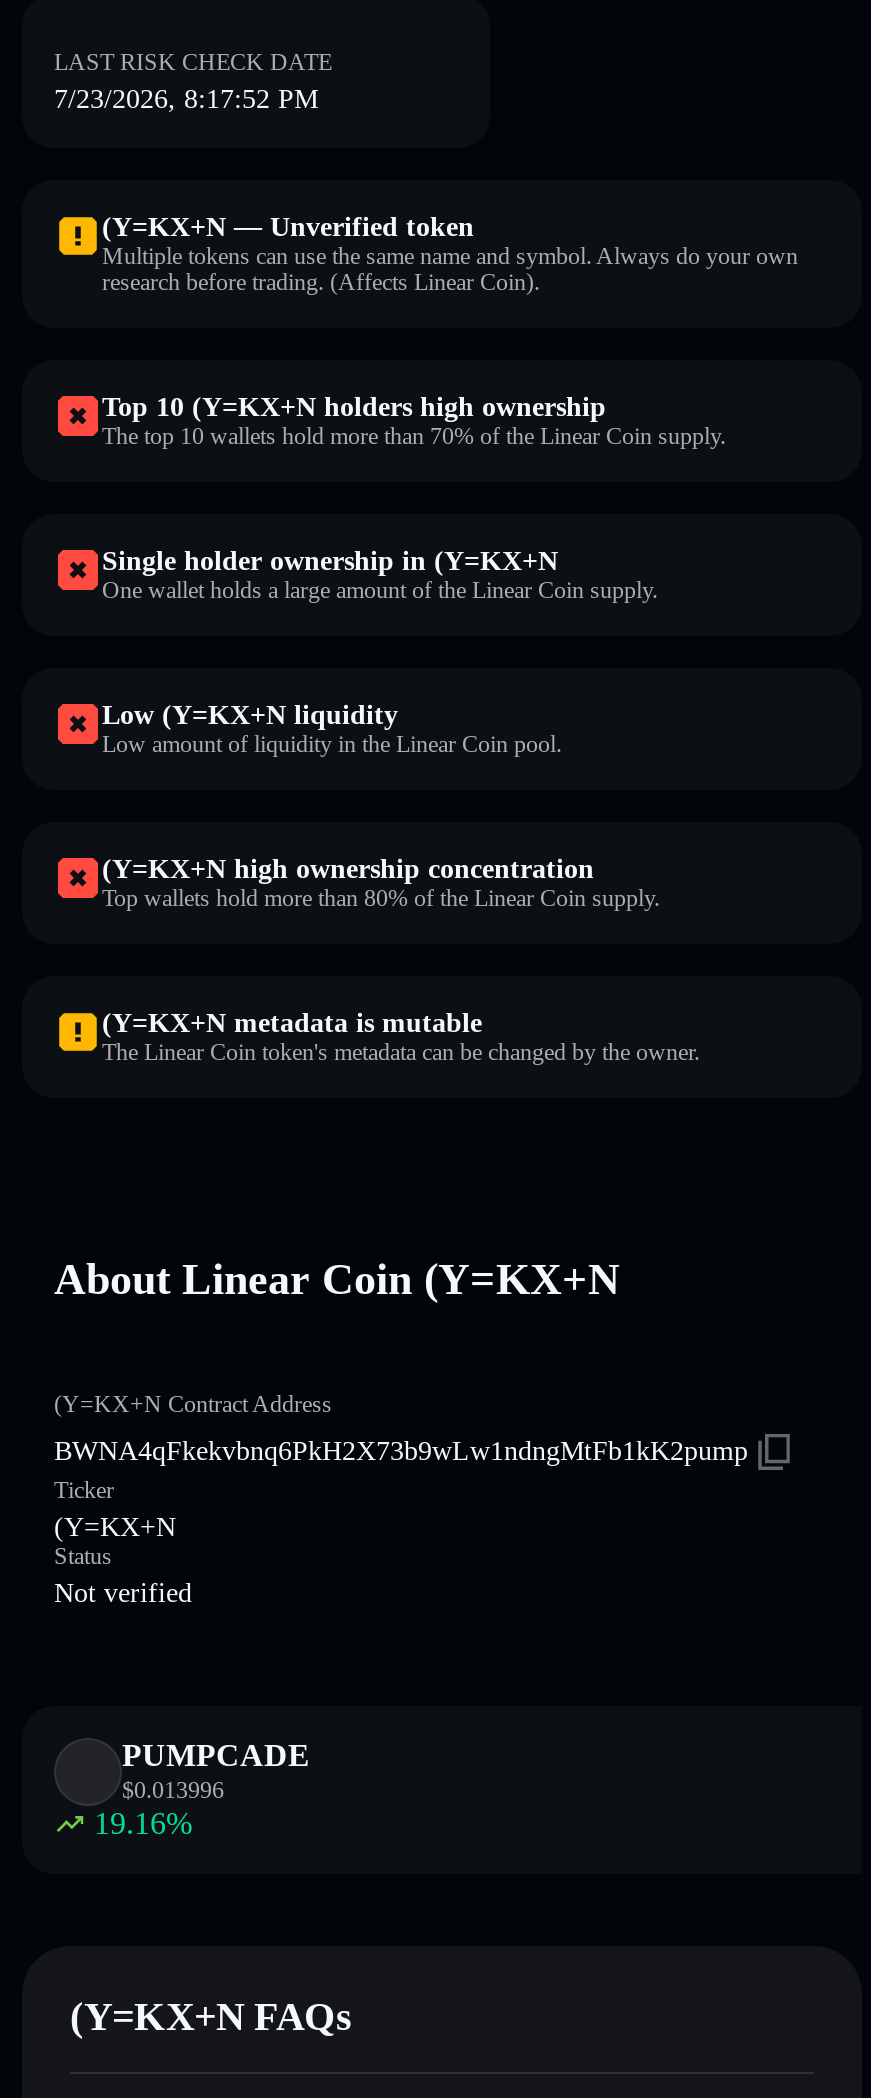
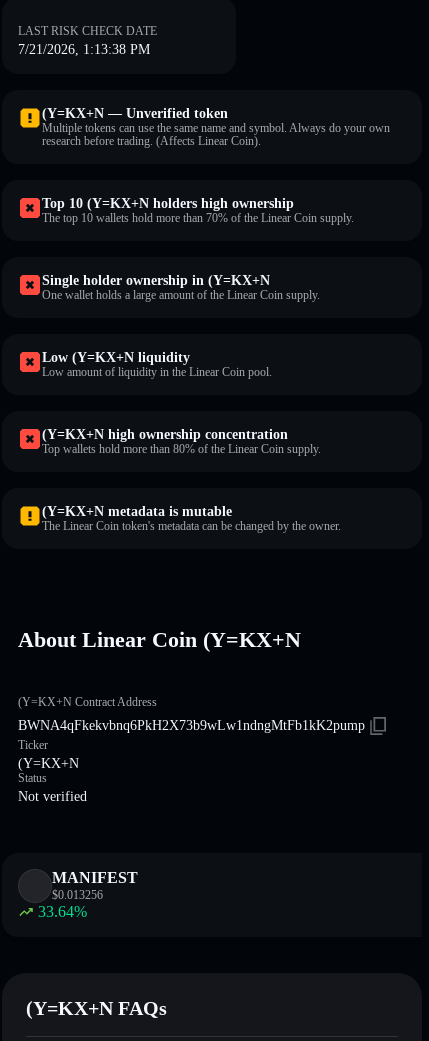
- 7/23/2026, 8:17:52 PM
+ 7/21/2026, 1:13:38 PM

- PUMPCADE
- $0.013996
- 19.16%
+ MANIFEST
+ $0.013256
+ 33.64%
